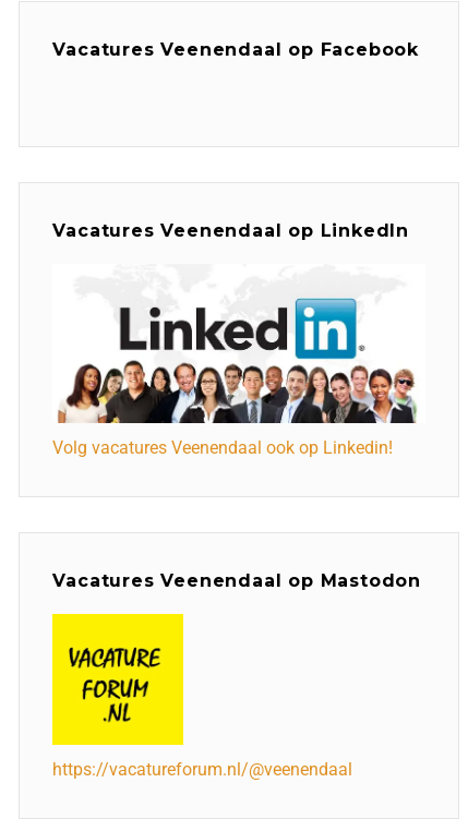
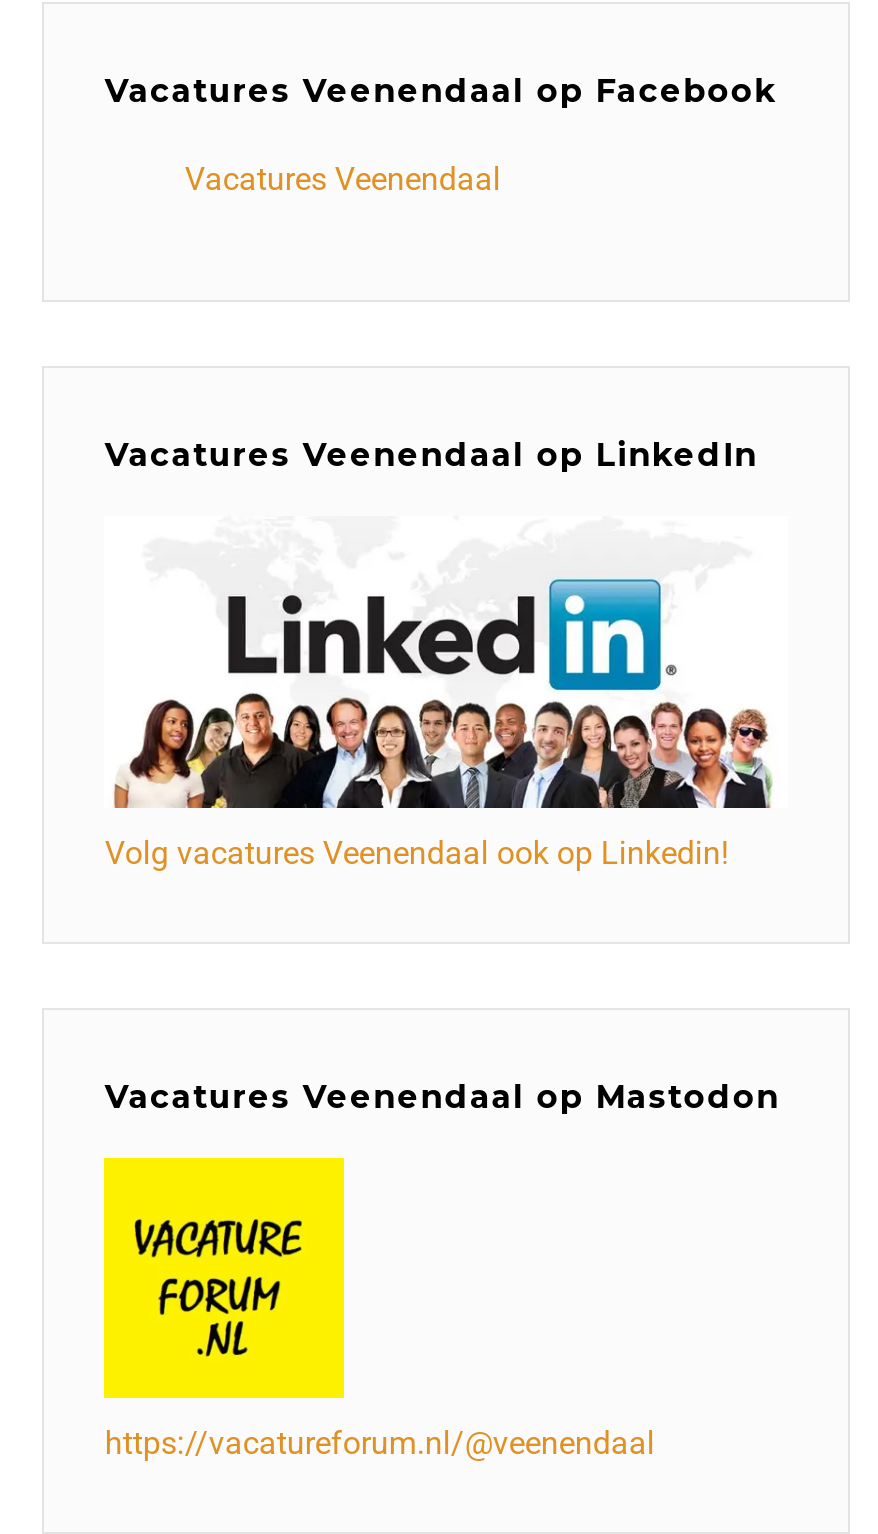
+ Vacatures Veenendaal
